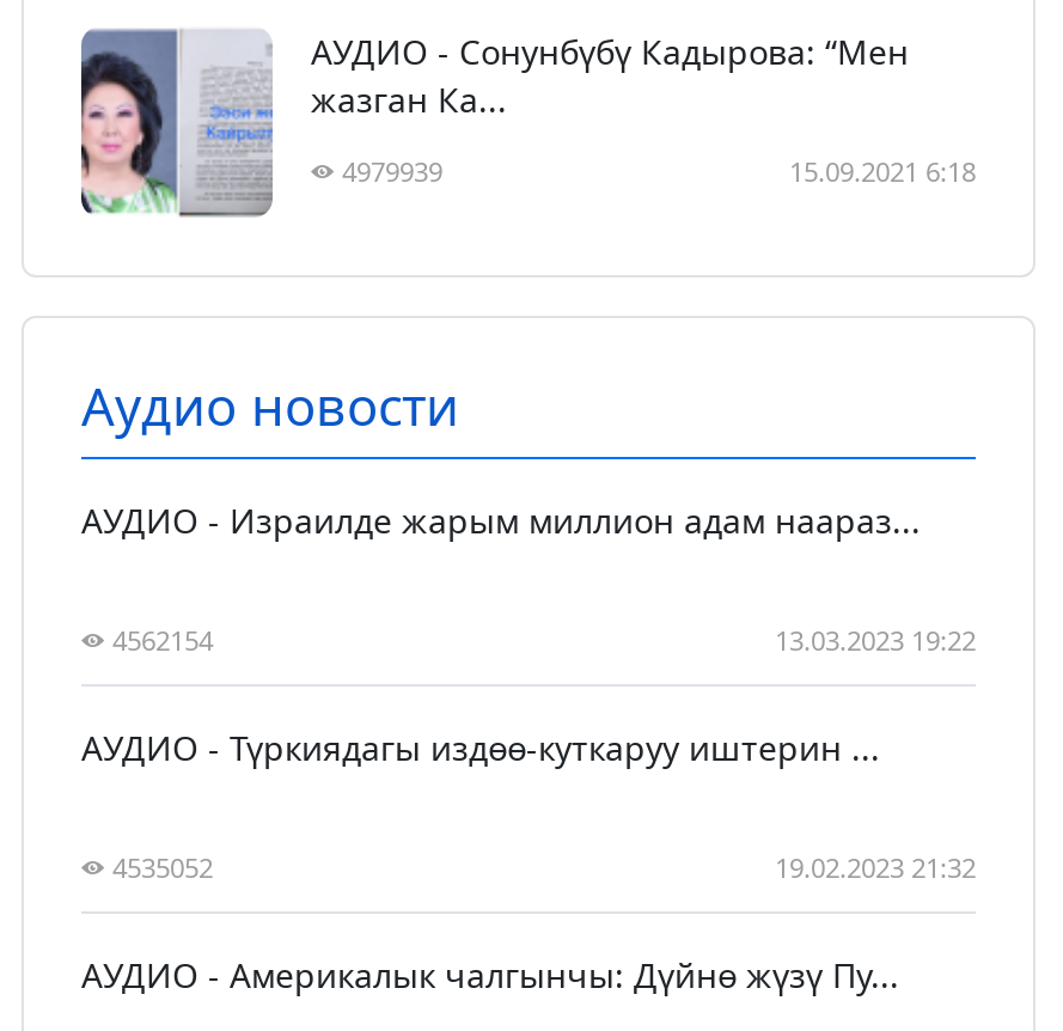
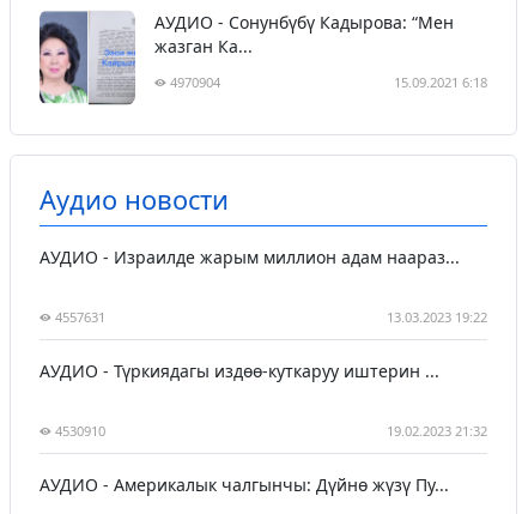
- 4979939
+ 4970904

- 4562154
+ 4557631

- 4535052
+ 4530910
